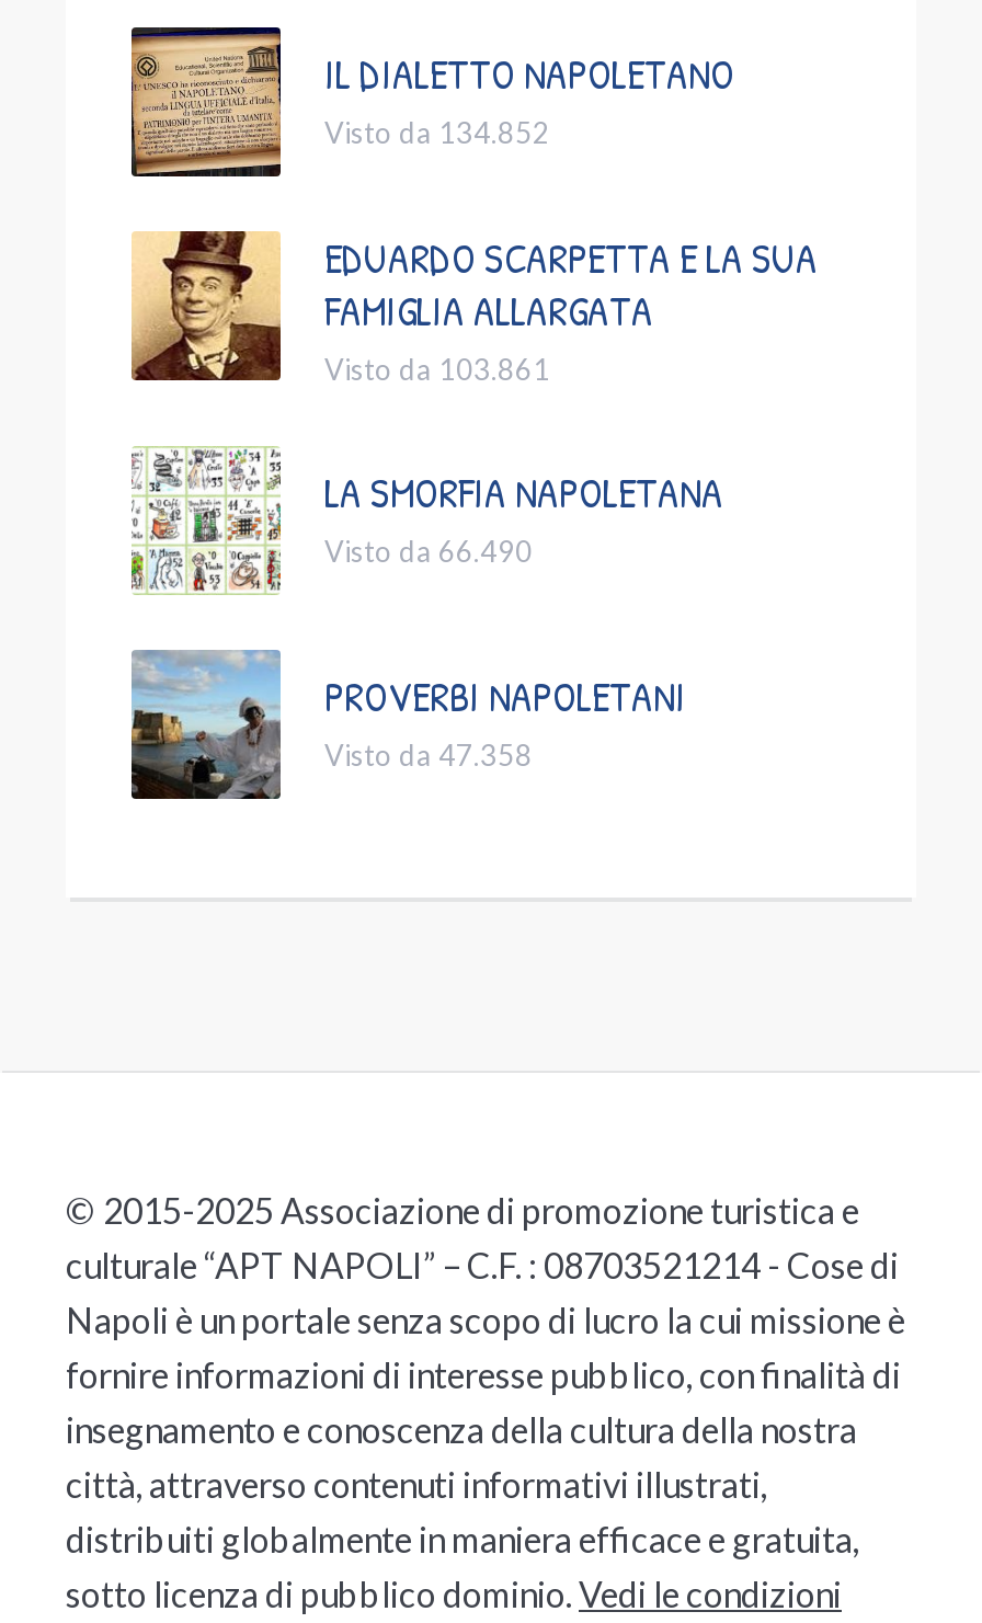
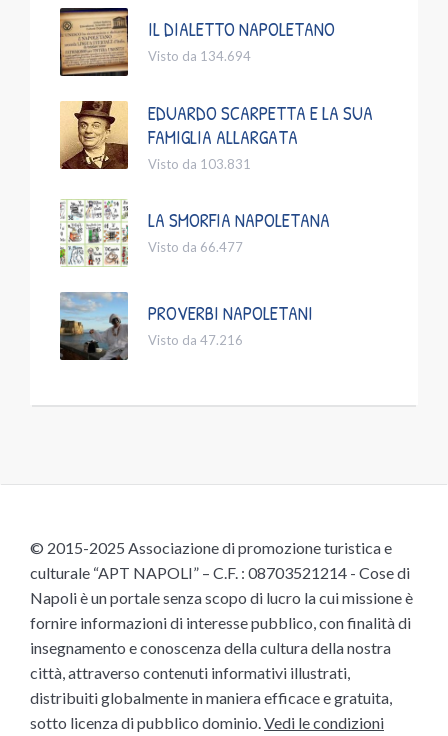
- Visto da 134.852
+ Visto da 134.694

- Visto da 103.861
+ Visto da 103.831

- Visto da 66.490
+ Visto da 66.477

- Visto da 47.358
+ Visto da 47.216
